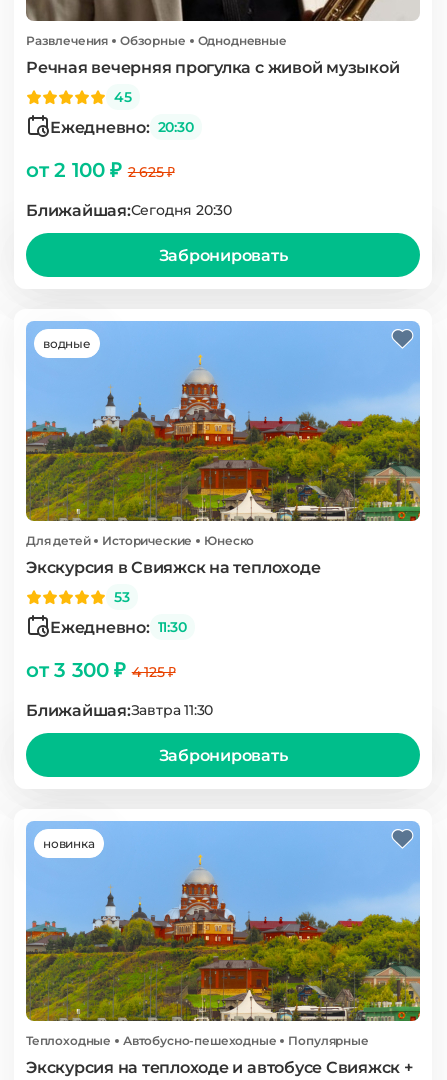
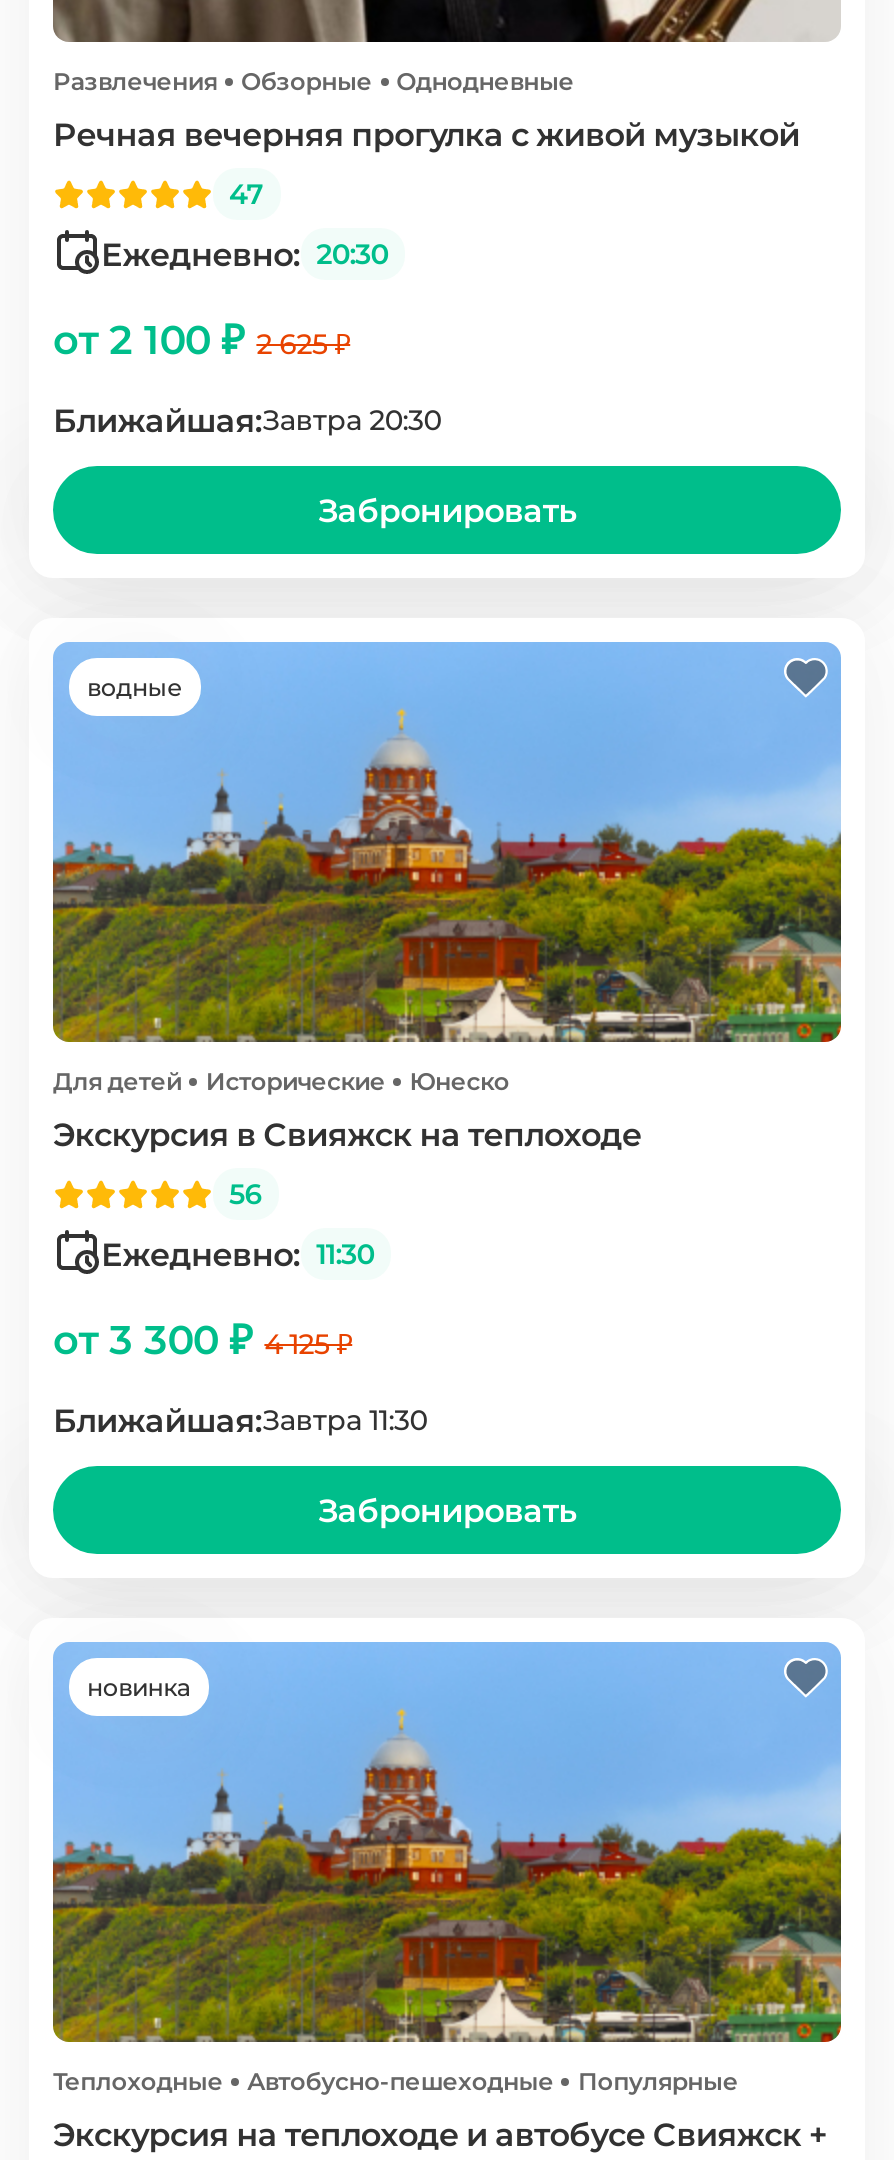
- 45
+ 47

- Ближайшая:Сегодня 20:30
+ Ближайшая:Завтра 20:30

- 53
+ 56
